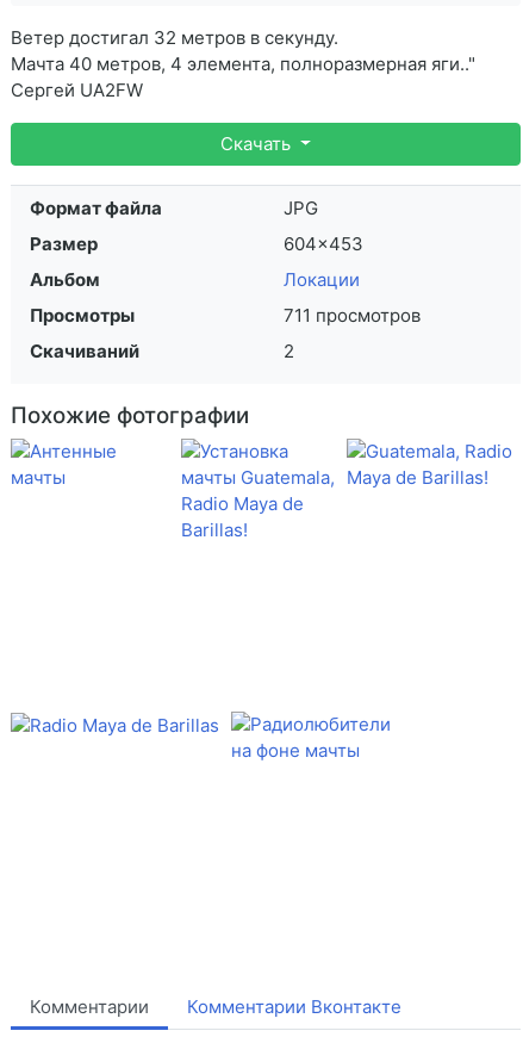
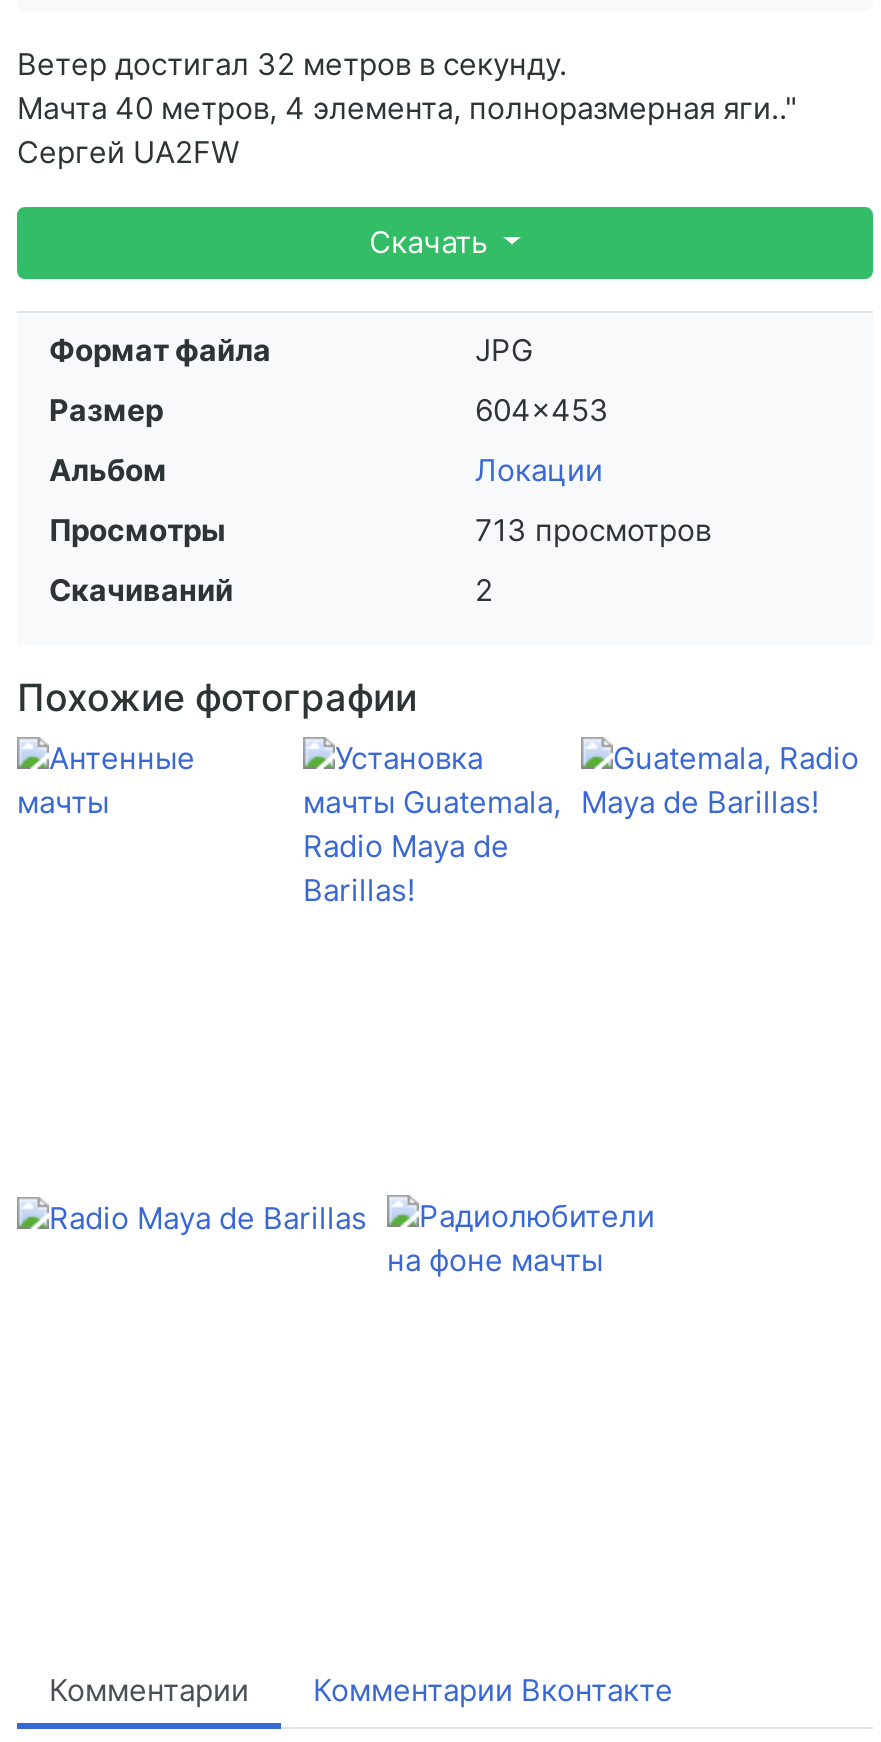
- 711 просмотров
+ 713 просмотров
